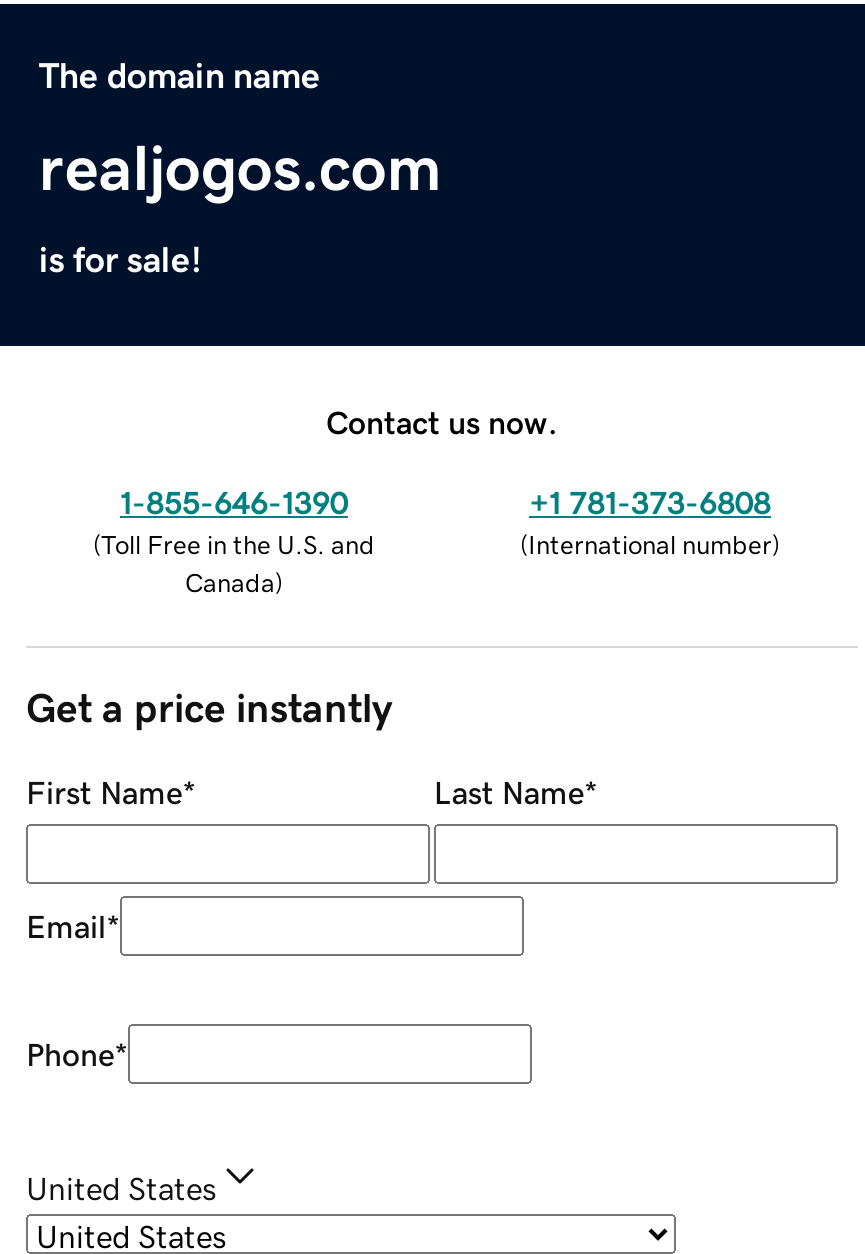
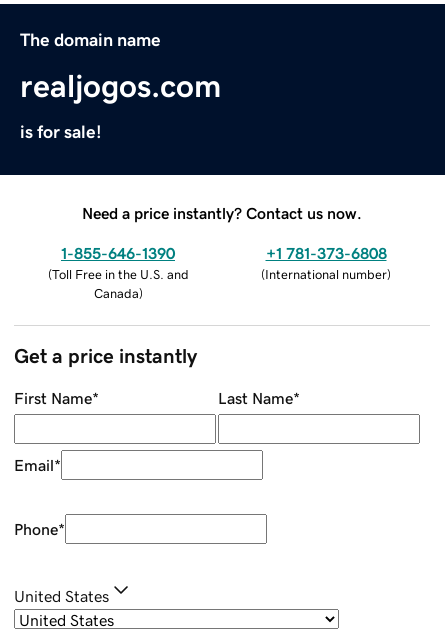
- Contact us now.
+ Need a price instantly? Contact us now.
